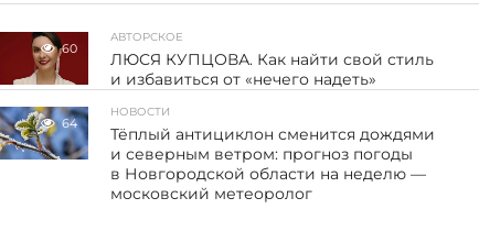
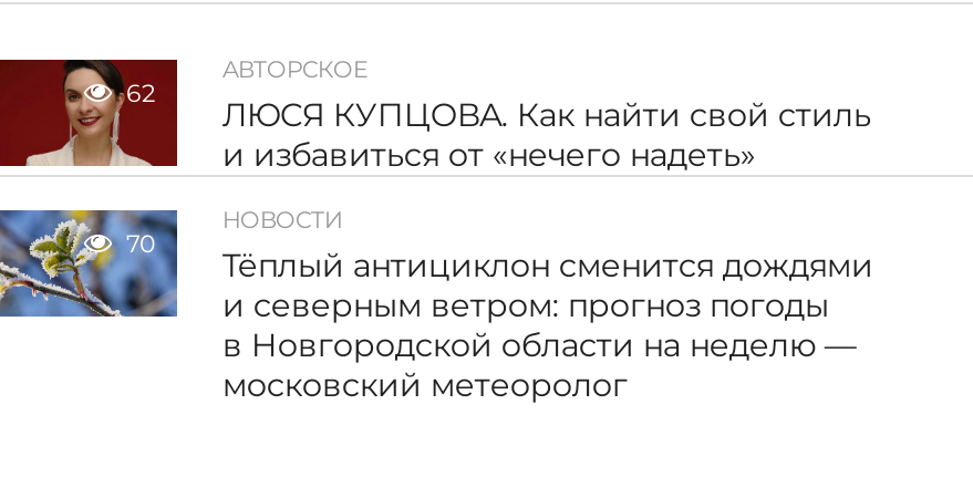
- 60
+ 62

- 64
+ 70
